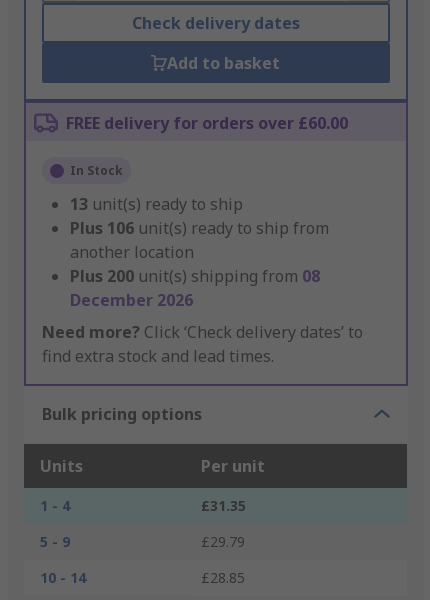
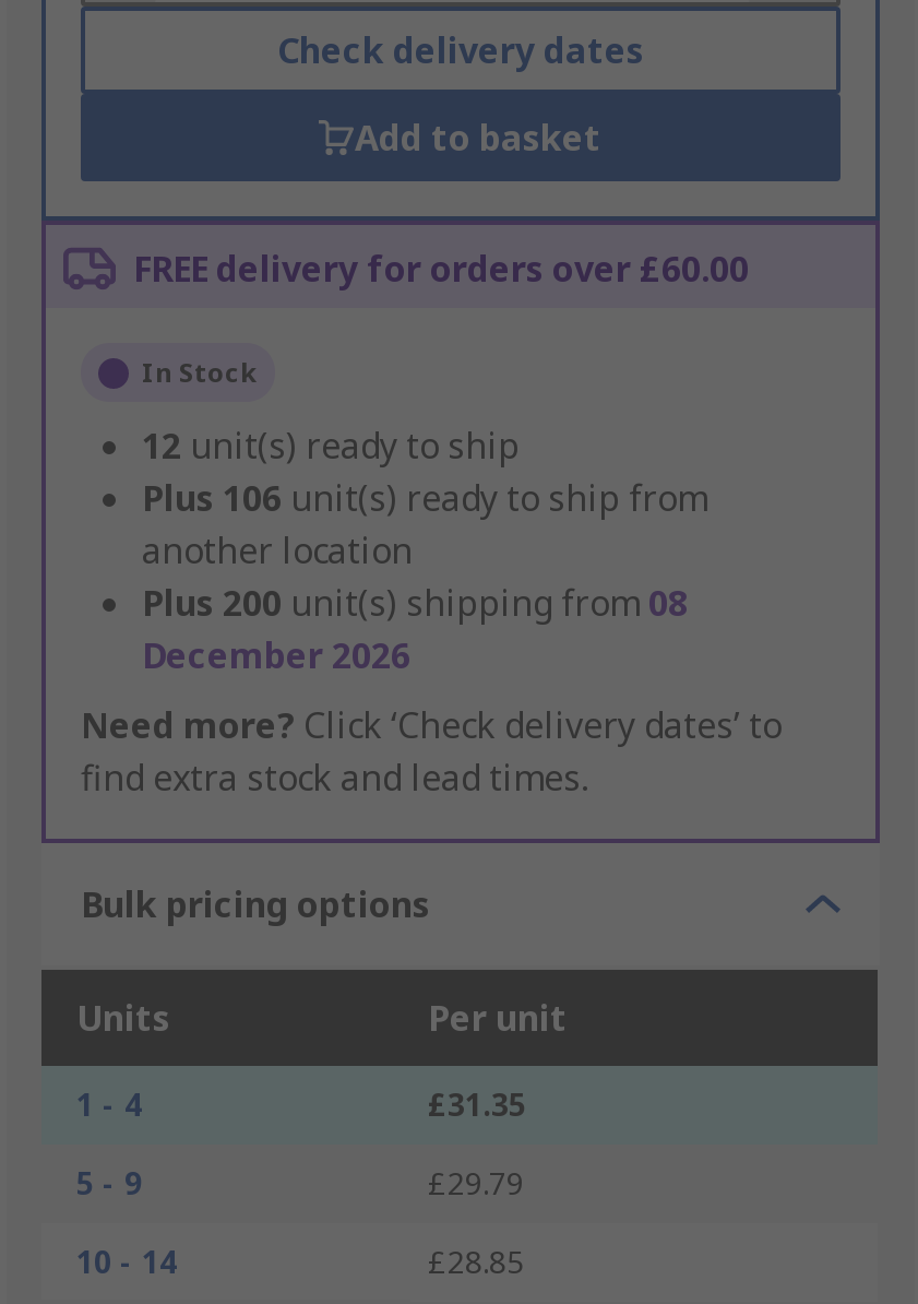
- 13 unit(s) ready to ship
+ 12 unit(s) ready to ship
